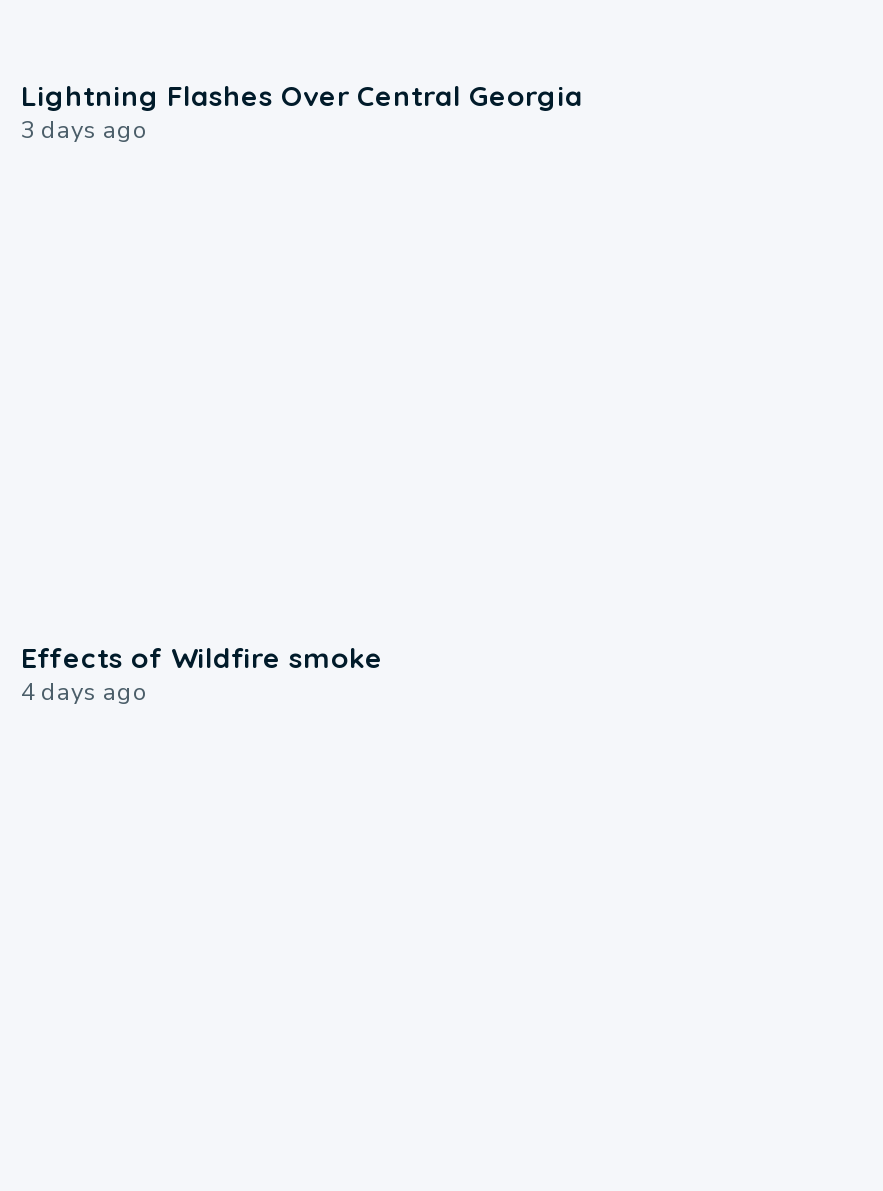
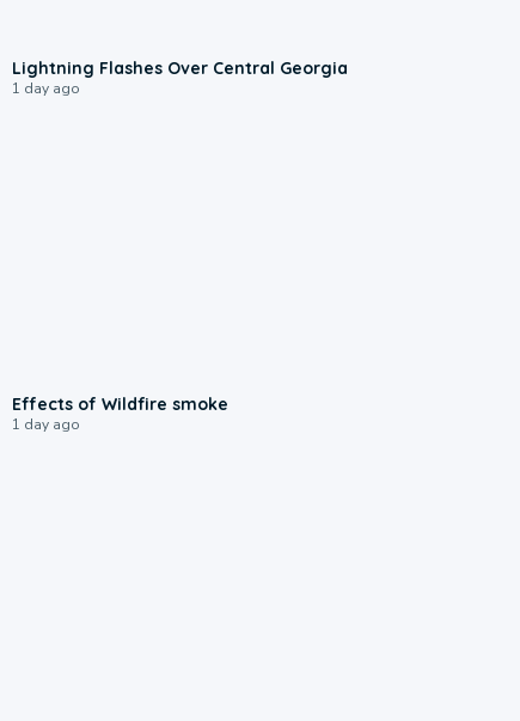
- 3 days ago
+ 1 day ago

- 4 days ago
+ 1 day ago
